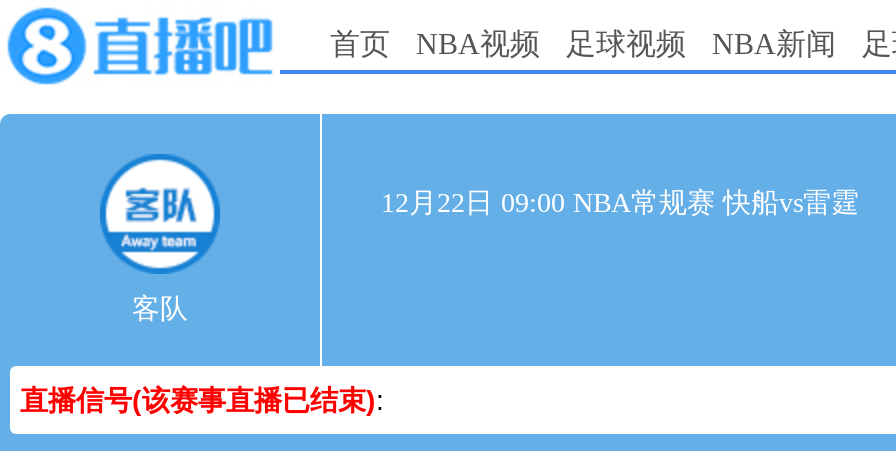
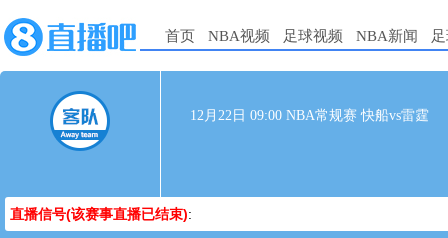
- 客队
